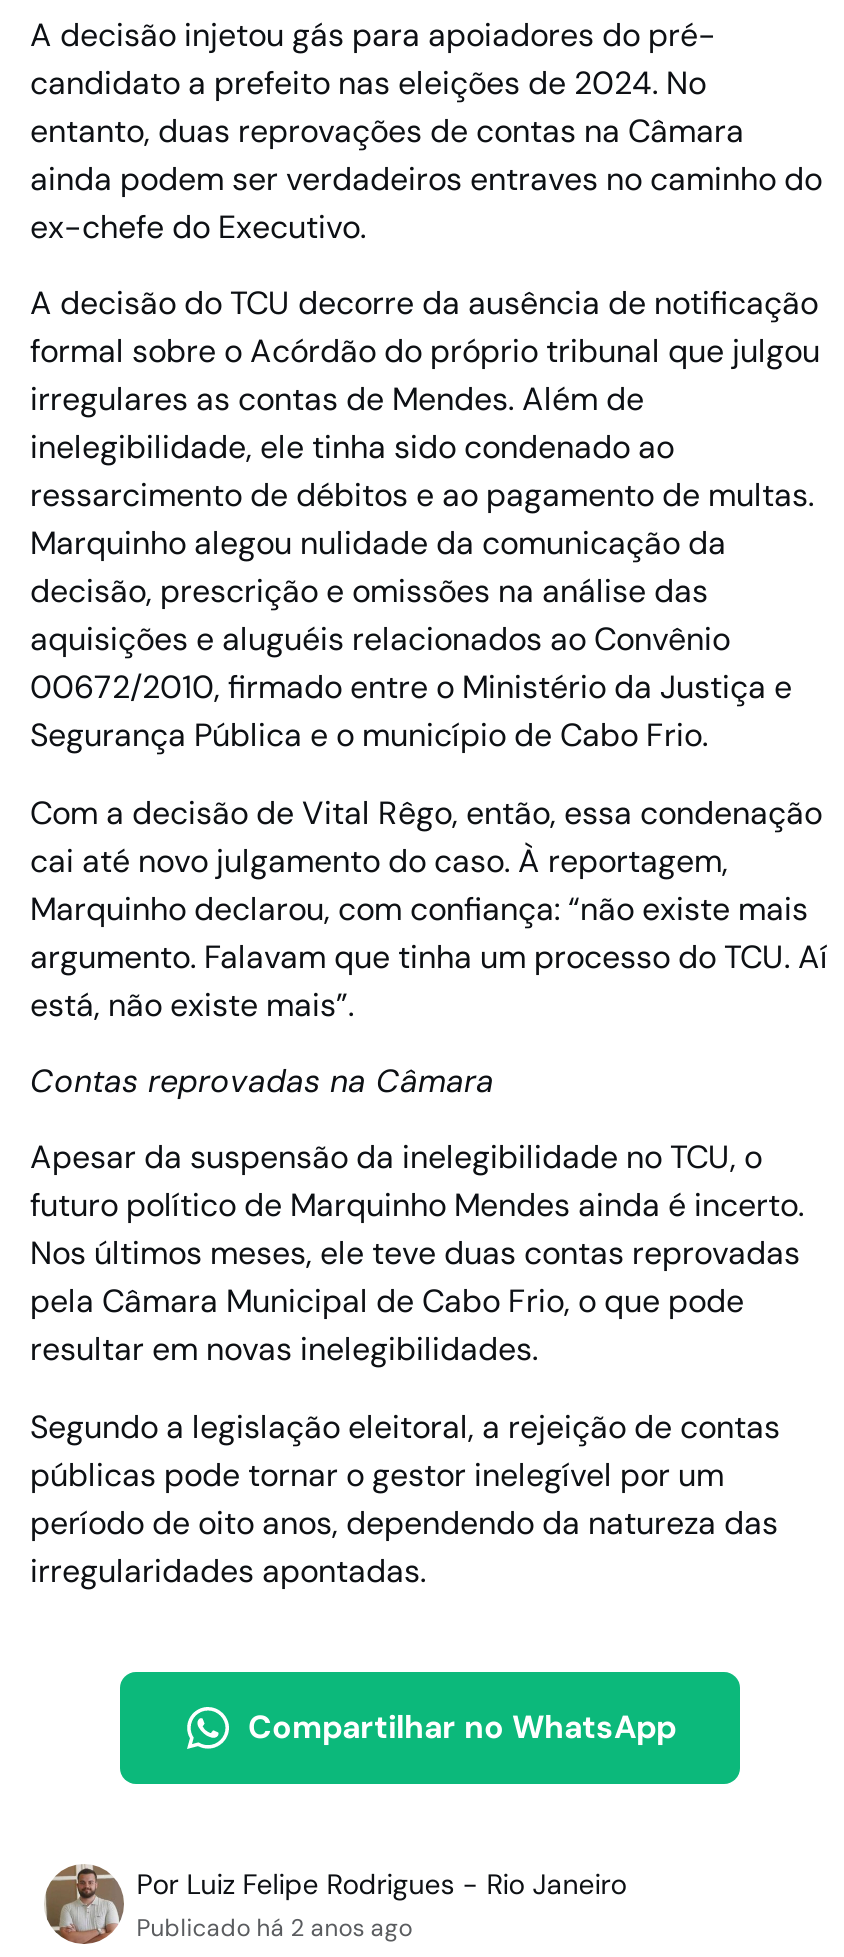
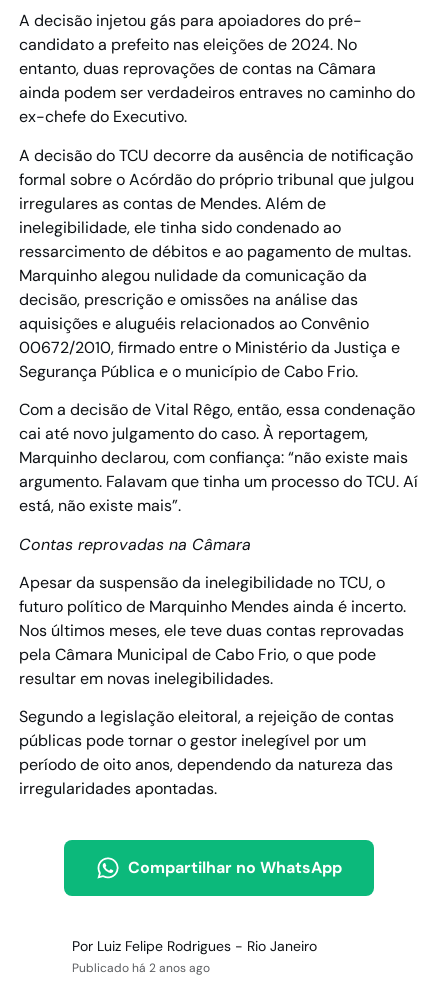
- [image]
